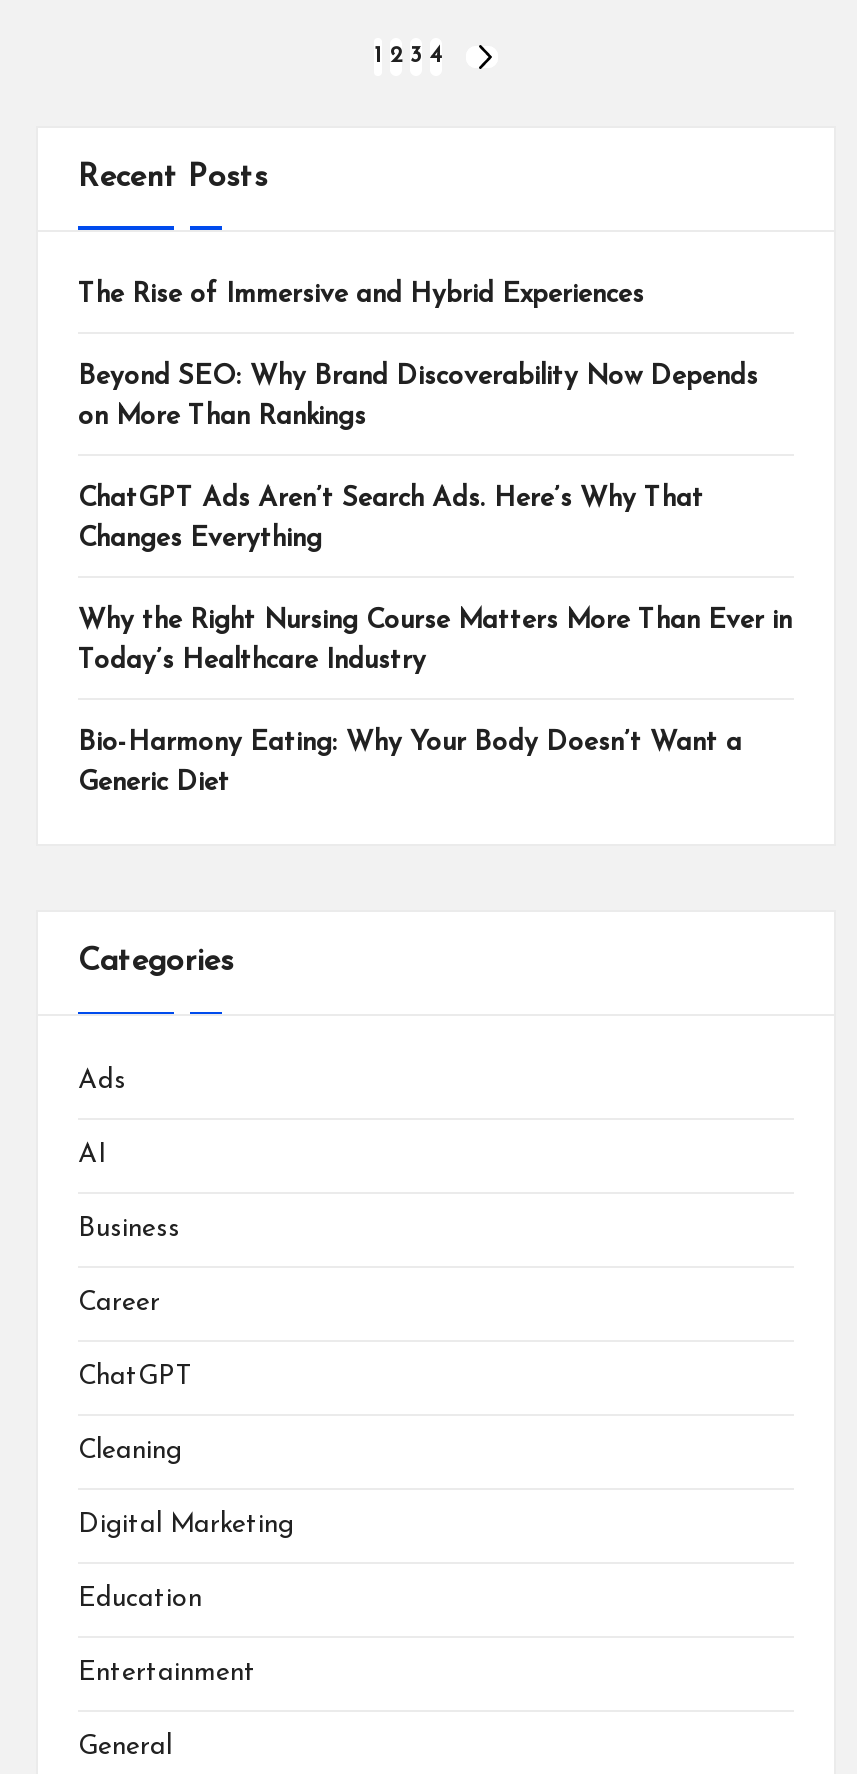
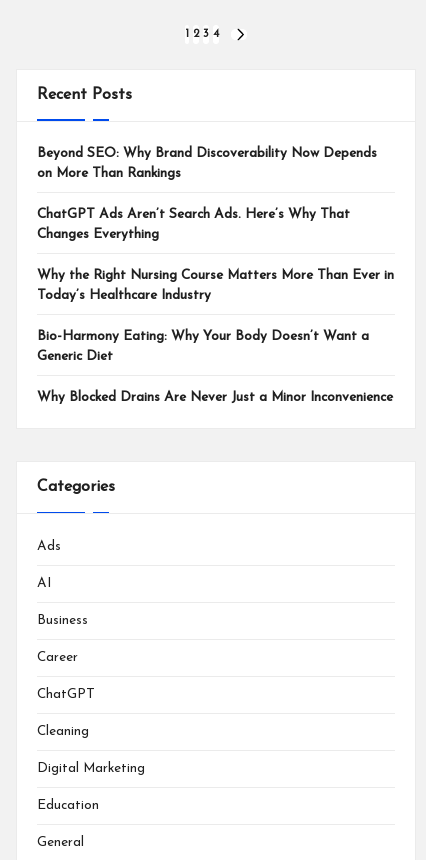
- The Rise of Immersive and Hybrid Experiences

+ Why Blocked Drains Are Never Just a Minor Inconvenience

- Entertainment
